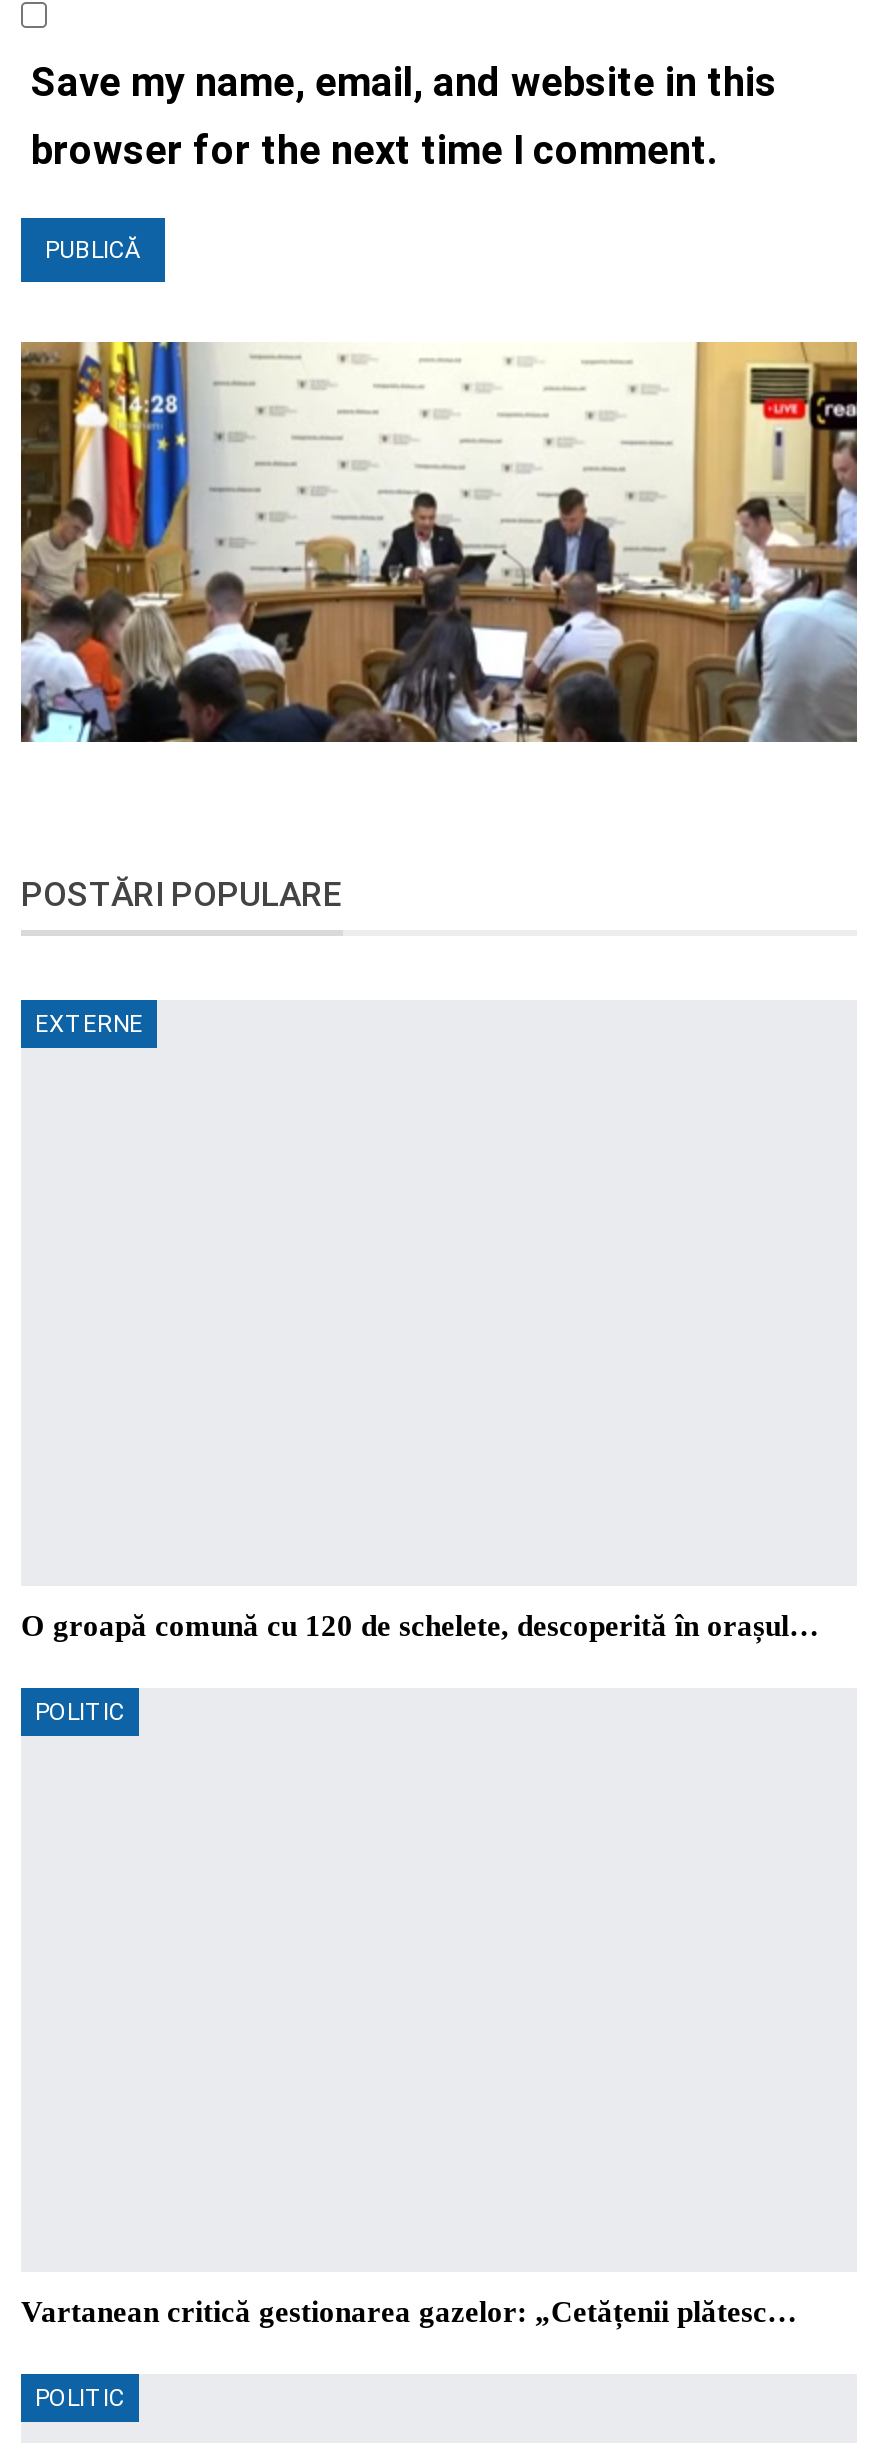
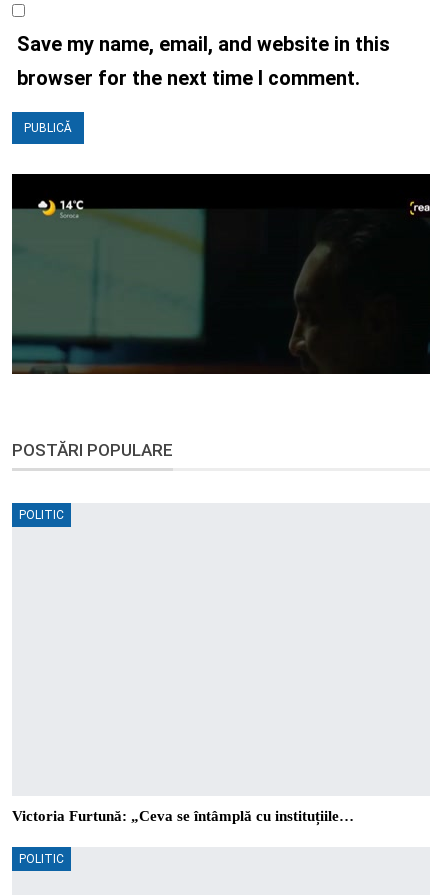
- [image]
+ [image]

- EXTERNE

- O groapă comună cu 120 de schelete, descoperită în orașul…

- Vartanean critică gestionarea gazelor: „Cetățenii plătesc…
+ Victoria Furtună: „Ceva se întâmplă cu instituțiile…
